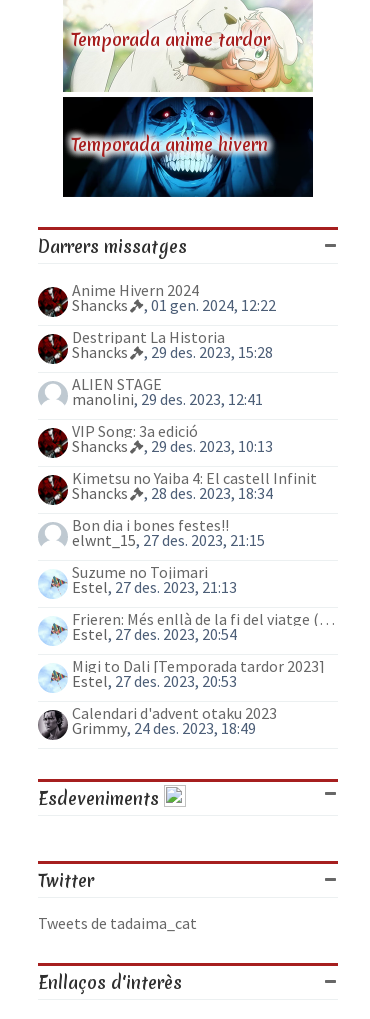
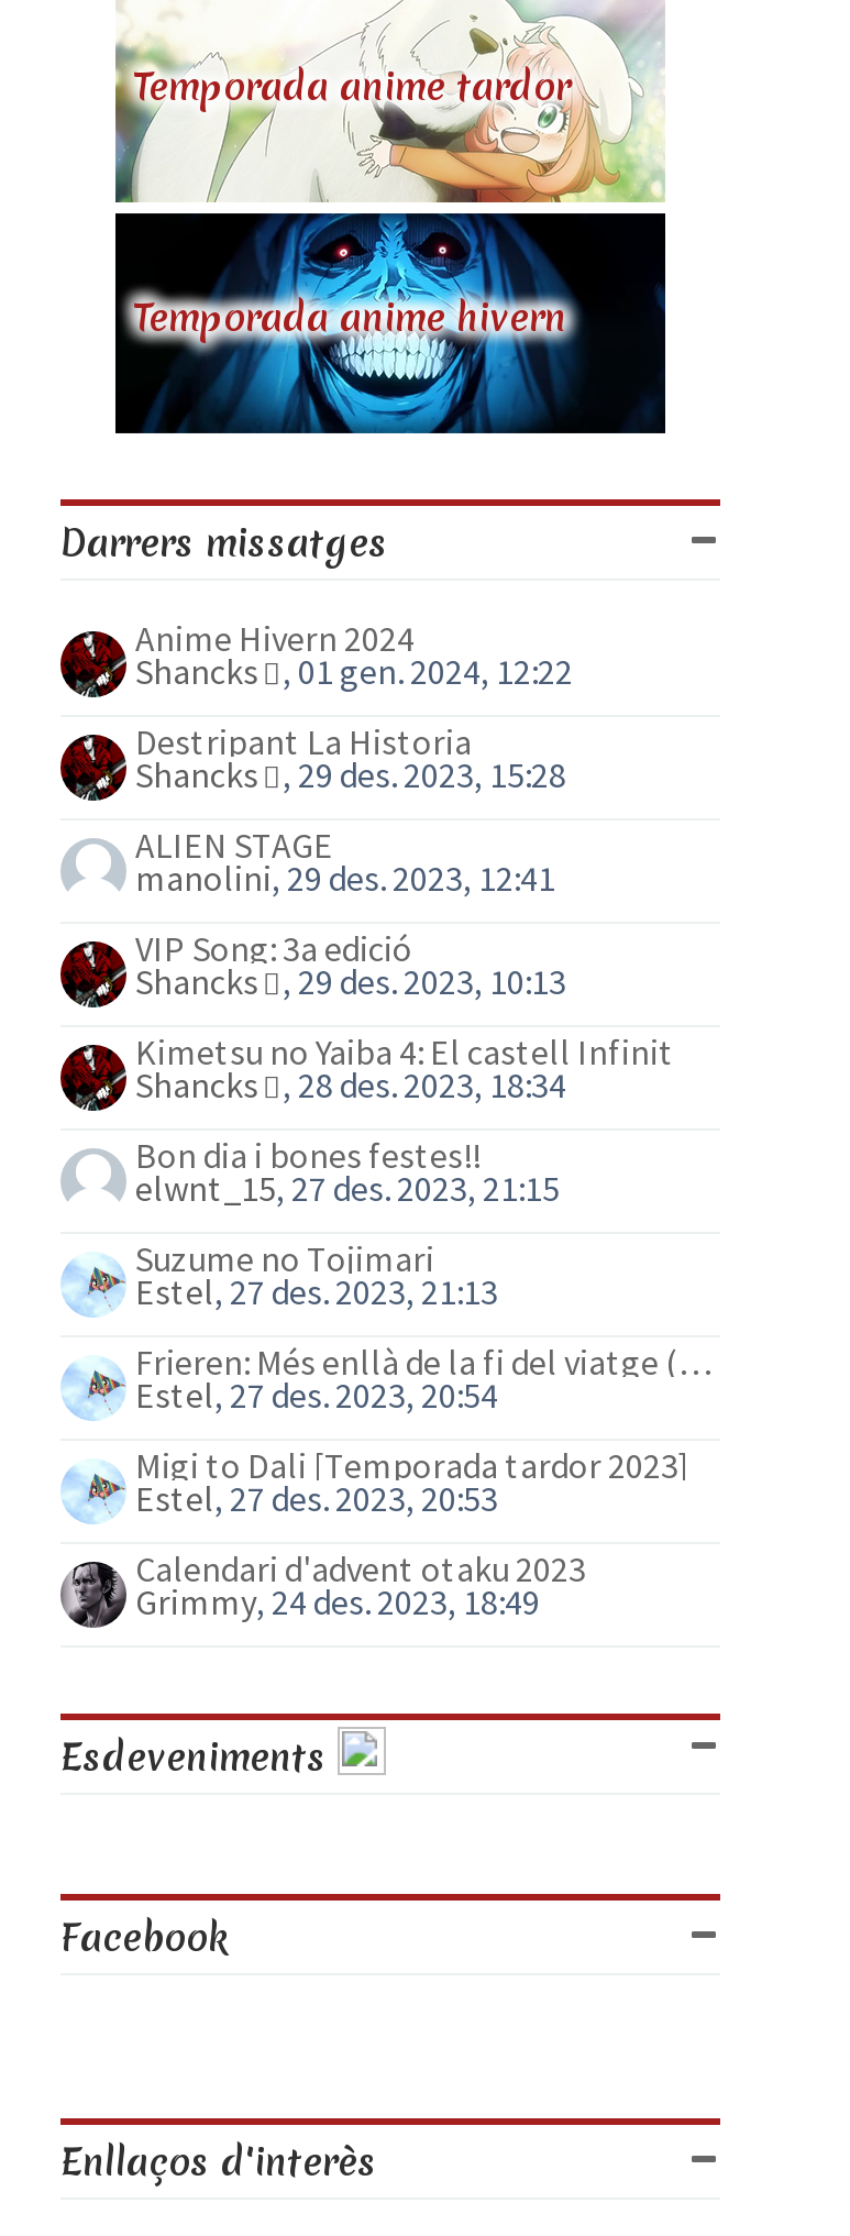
- Twitter
- Tweets de tadaima_cat
+ Facebook
